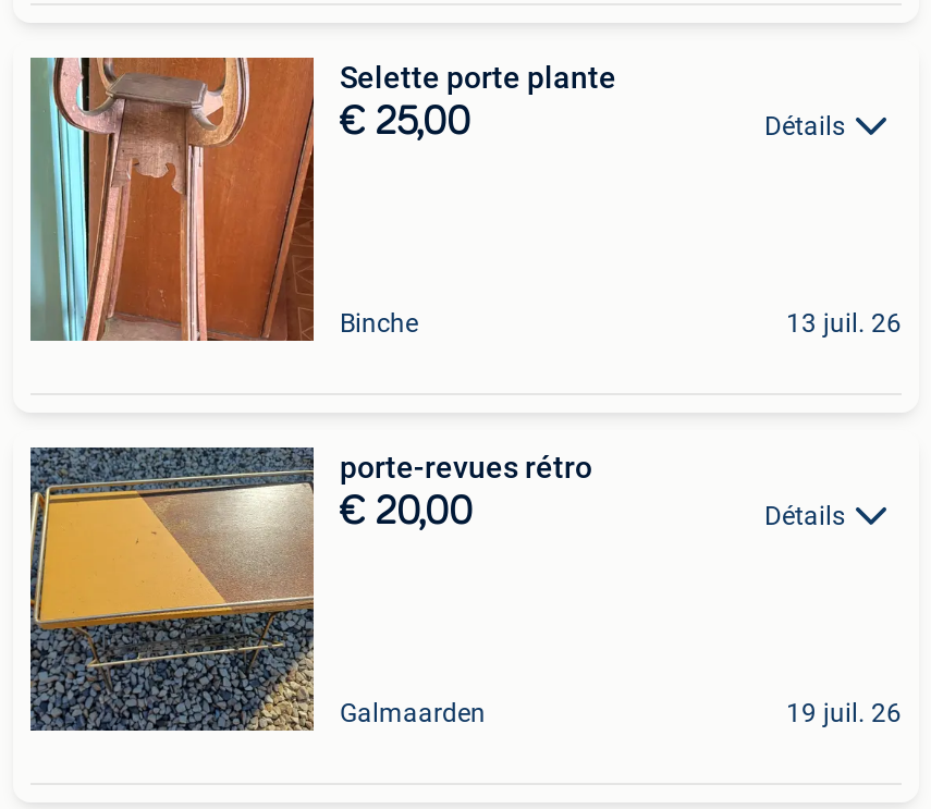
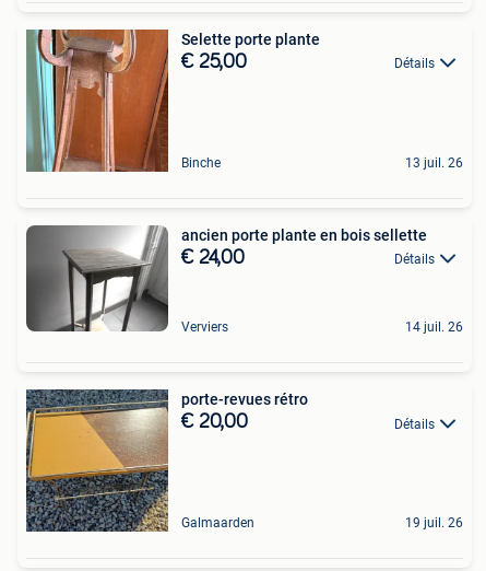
+ [image]
+ ancien porte plante en bois sellette
+ € 24,00
+ Détails

+ Verviers
+ 14 juil. 26
